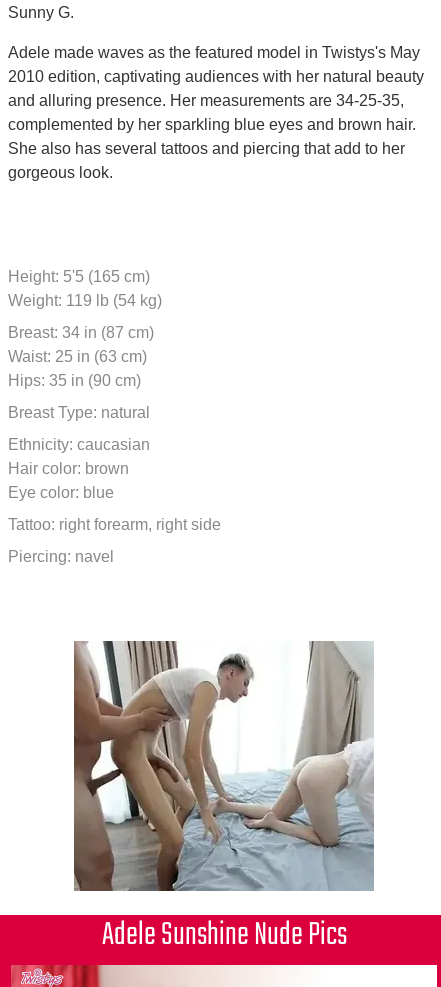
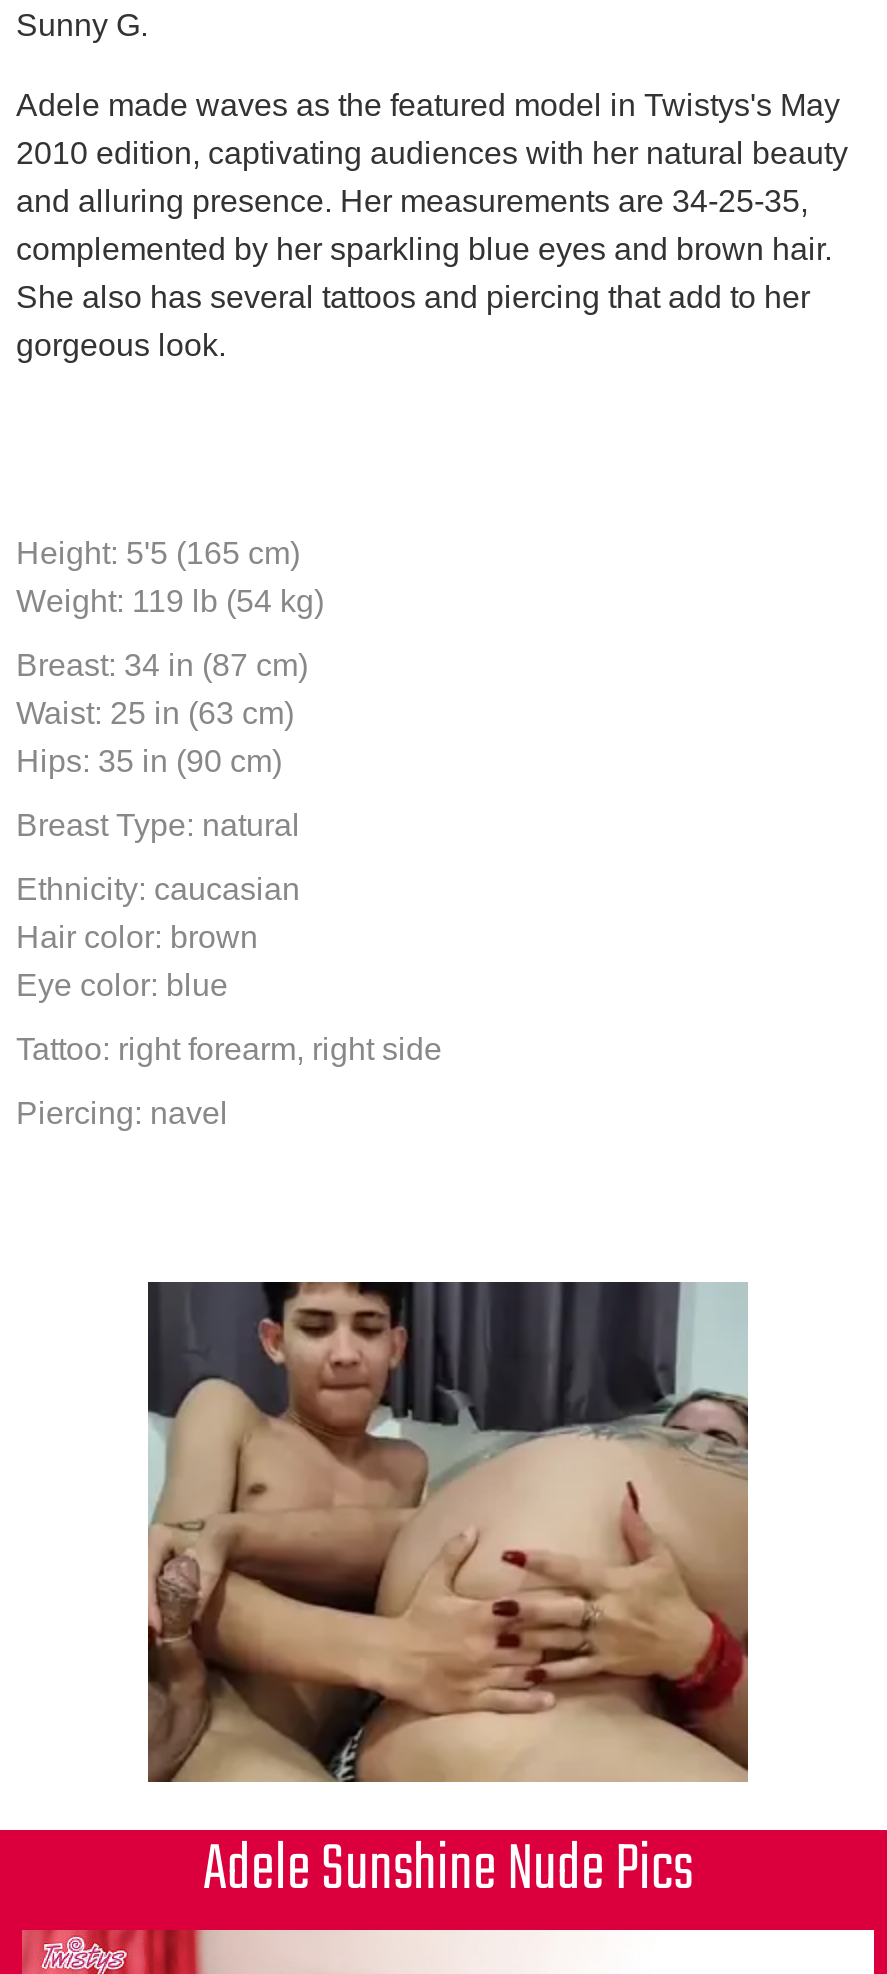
- [image]
+ [image]
